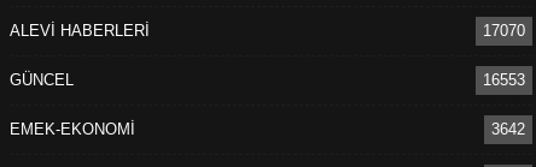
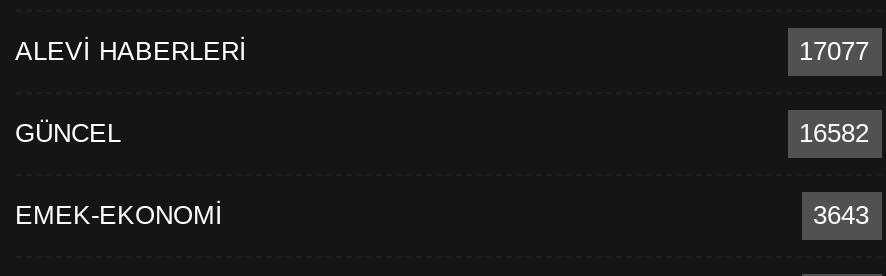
- 17070
+ 17077

- 16553
+ 16582

- 3642
+ 3643
